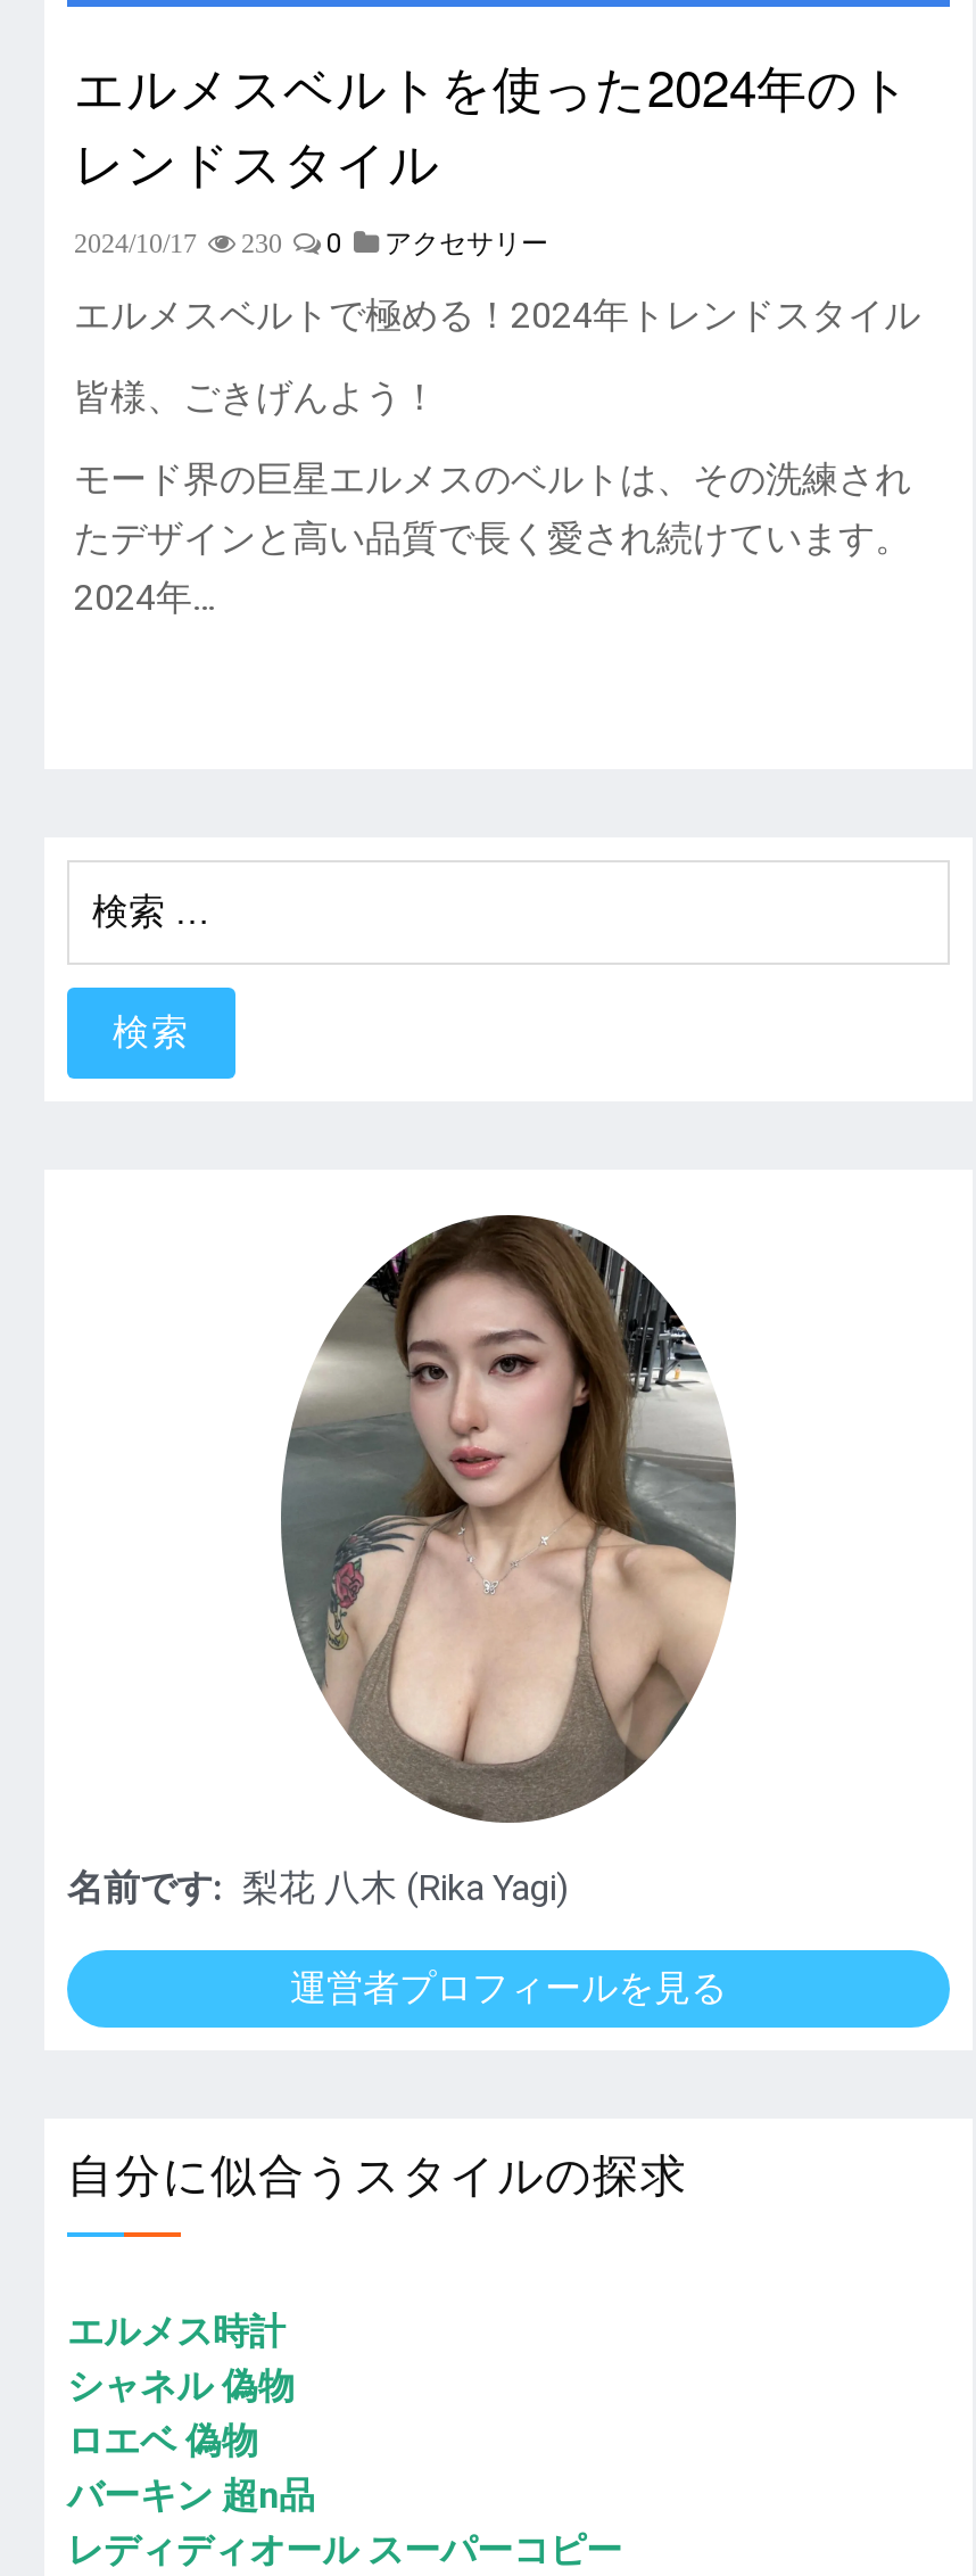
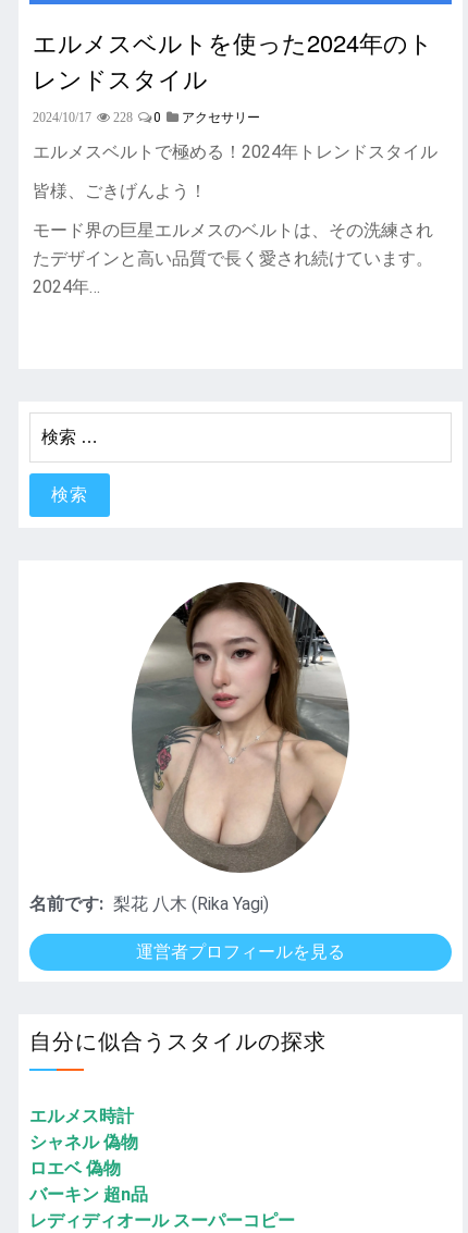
- 2024/10/17 230 0 アクセサリー
+ 2024/10/17 228 0 アクセサリー
